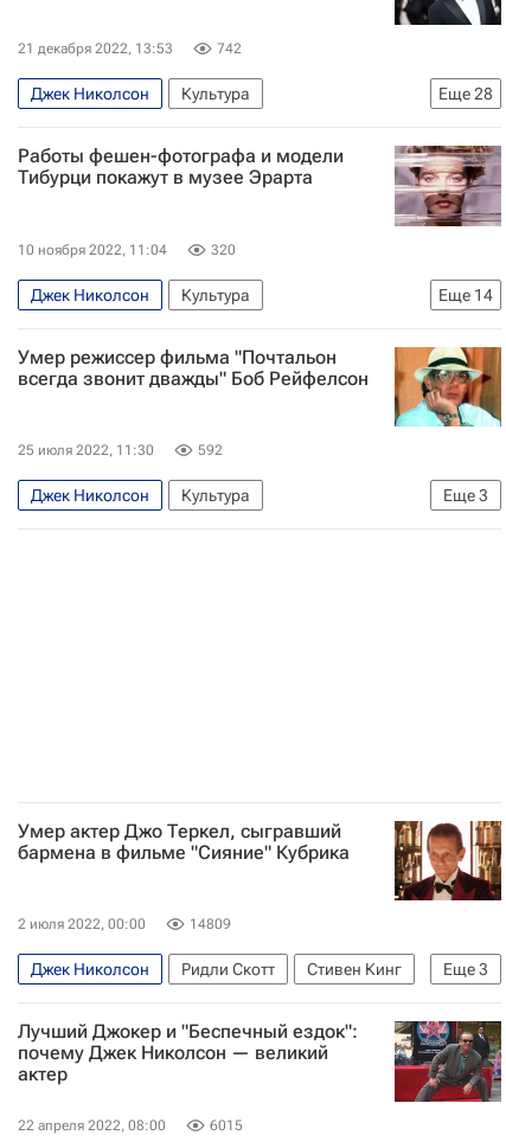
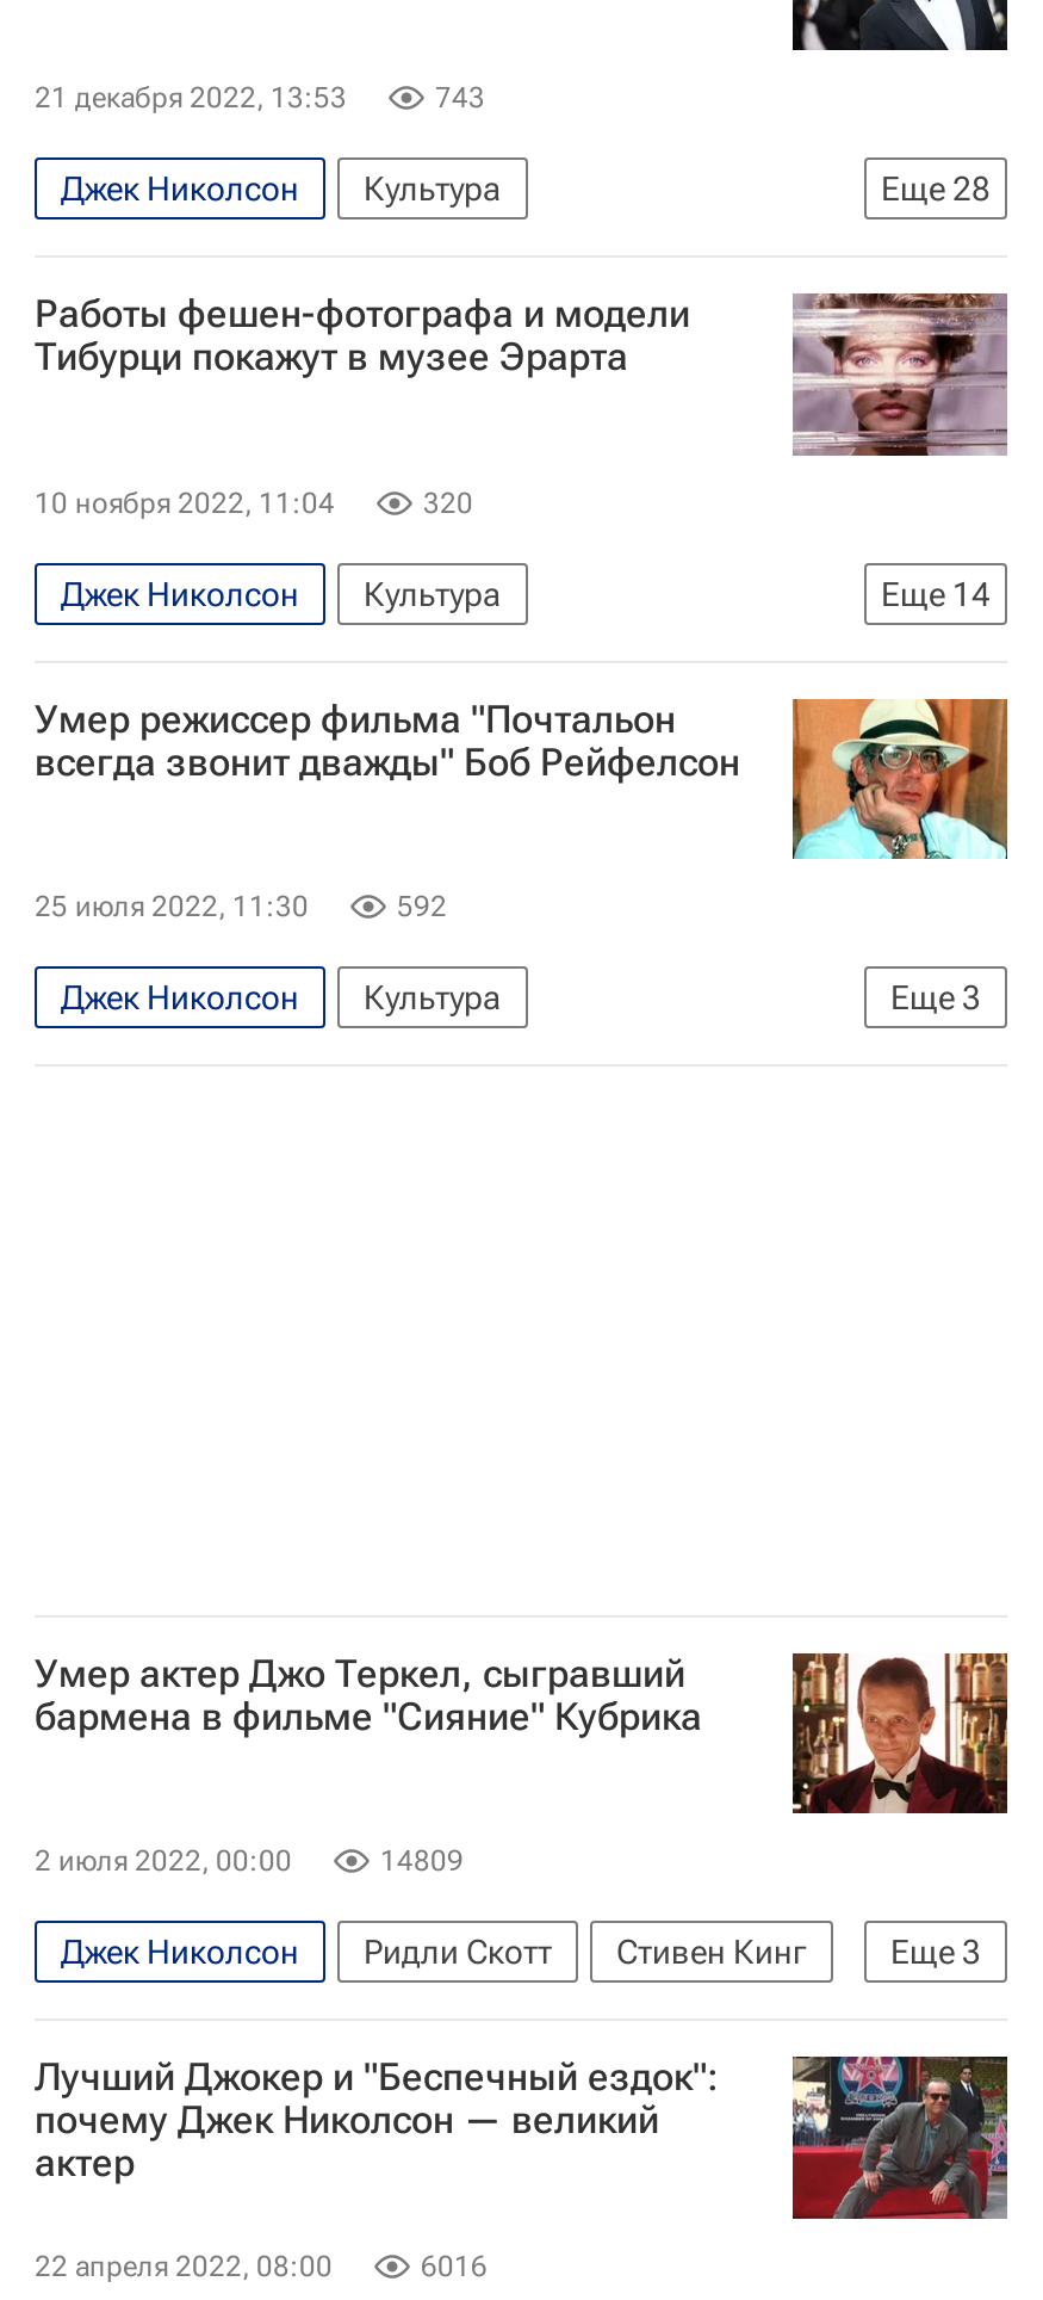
- 742
+ 743

- 6015
+ 6016
